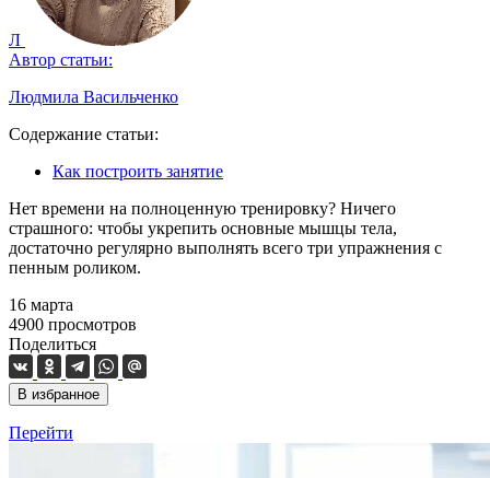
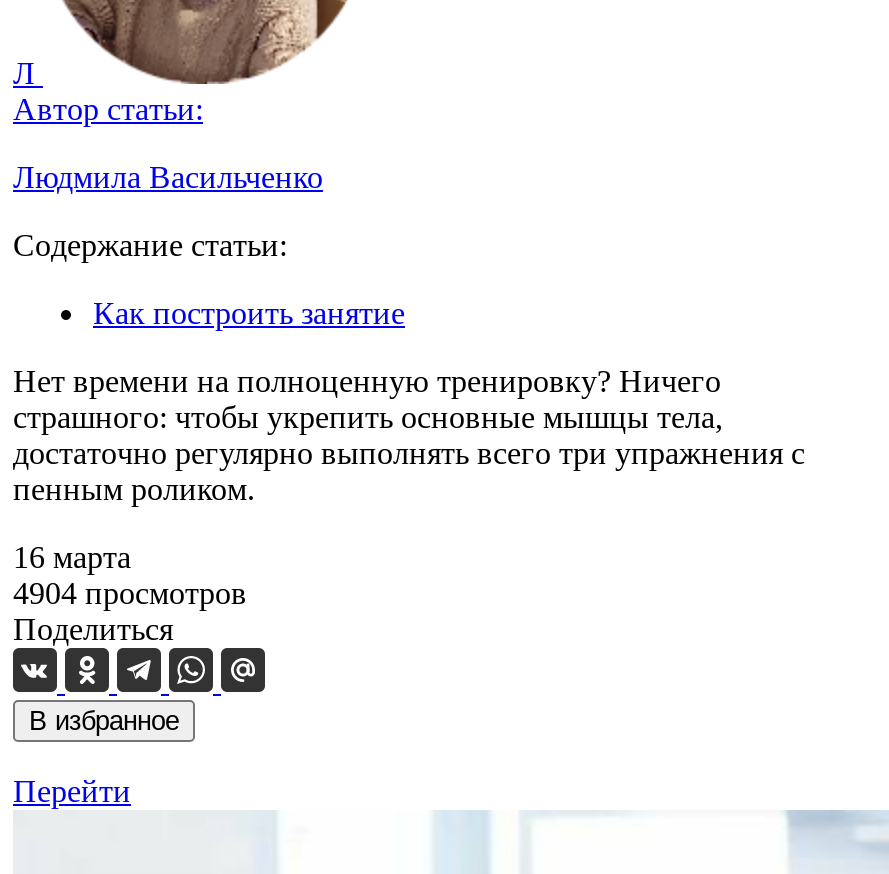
- 4900 просмотров
+ 4904 просмотров
